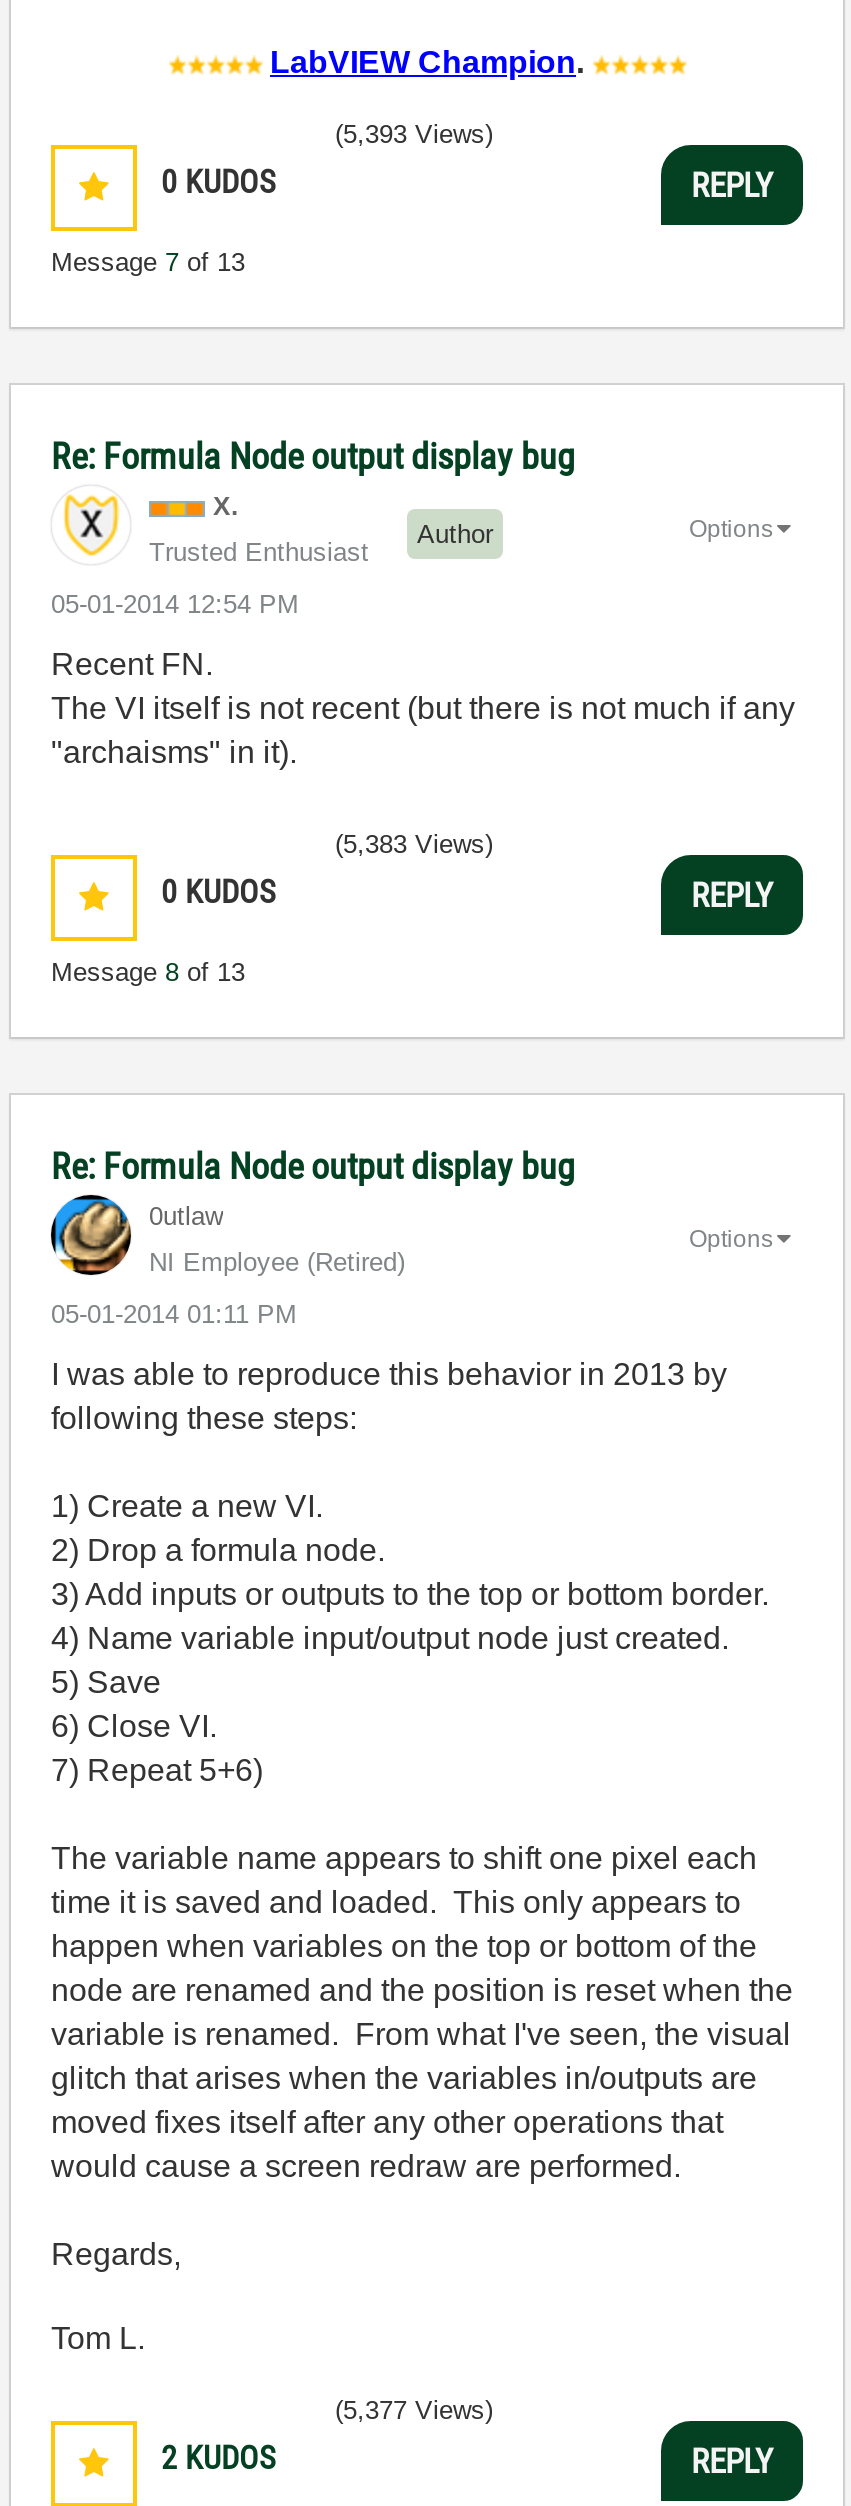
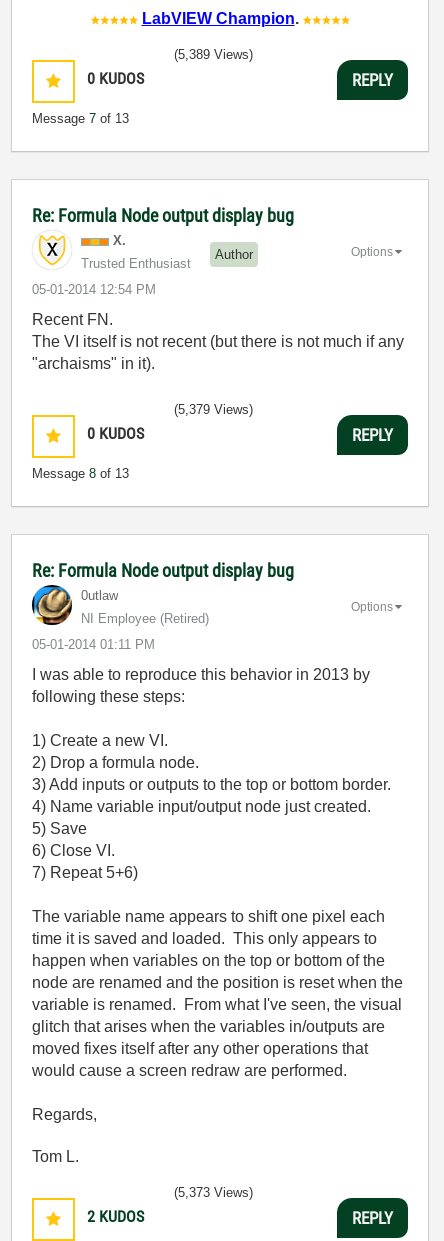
- (5,393 Views)
+ (5,389 Views)

- (5,383 Views)
+ (5,379 Views)

- (5,377 Views)
+ (5,373 Views)
